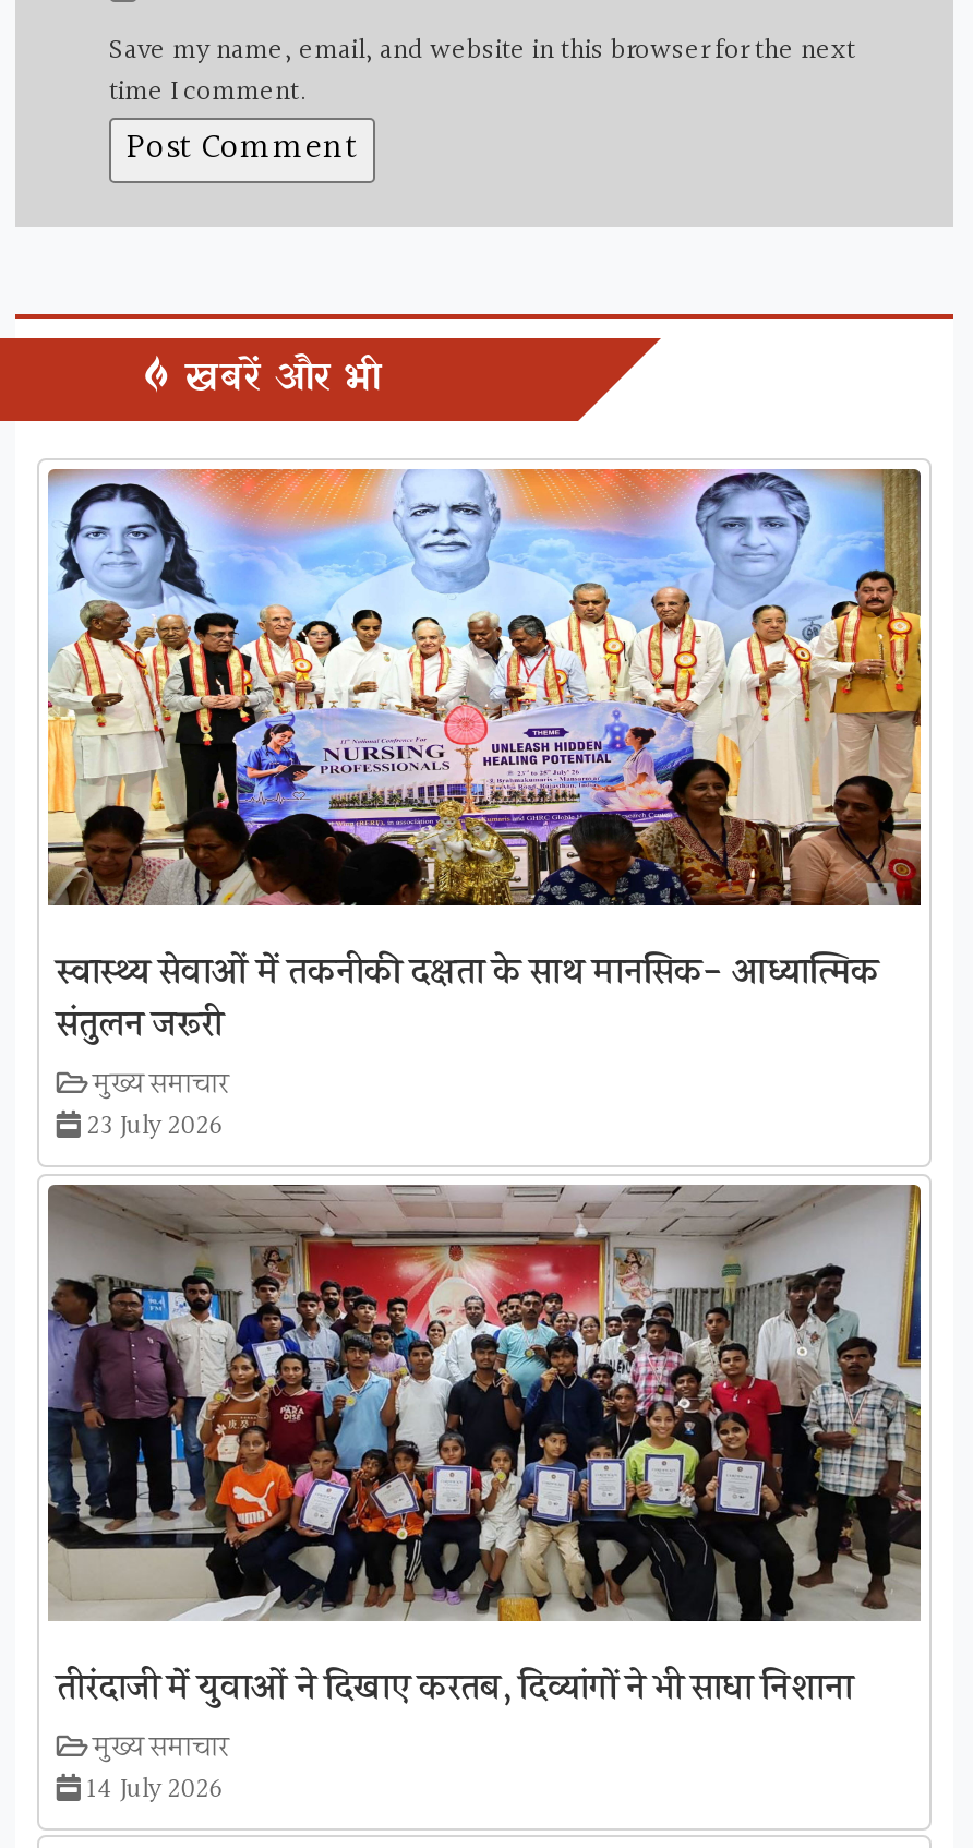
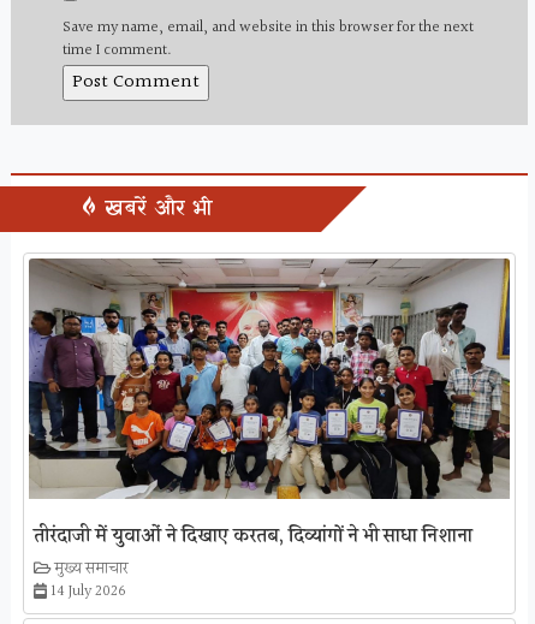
- [image]
- स्वास्थ्य सेवाओं में तकनीकी दक्षता के साथ मानसिक- आध्यात्मिक
- संतुलन जरूरी
- मुख्य समाचार
- 23 July 2026
